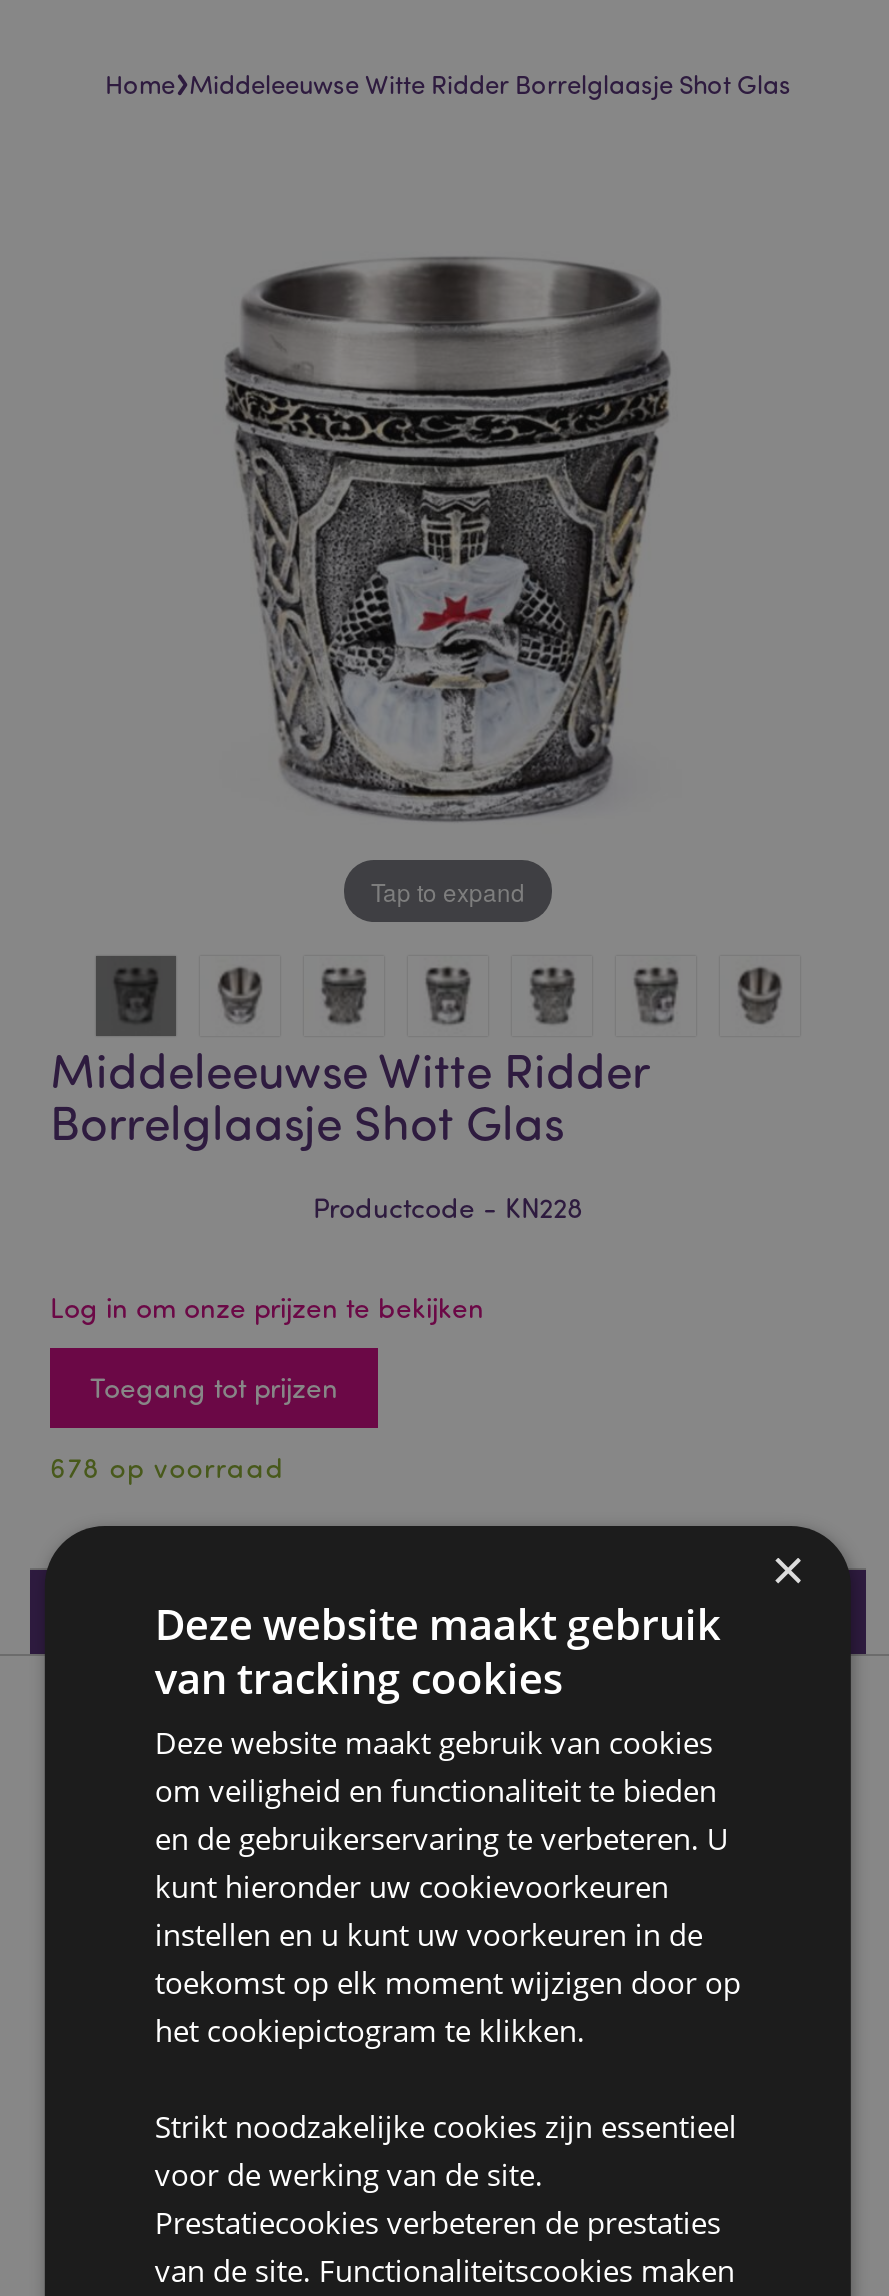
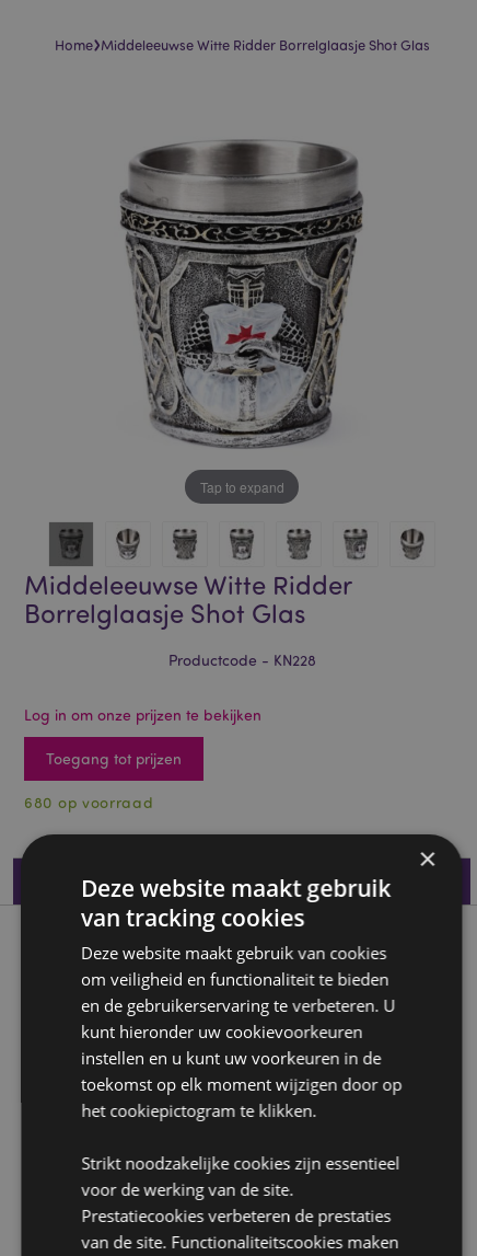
- 678 op voorraad
+ 680 op voorraad
